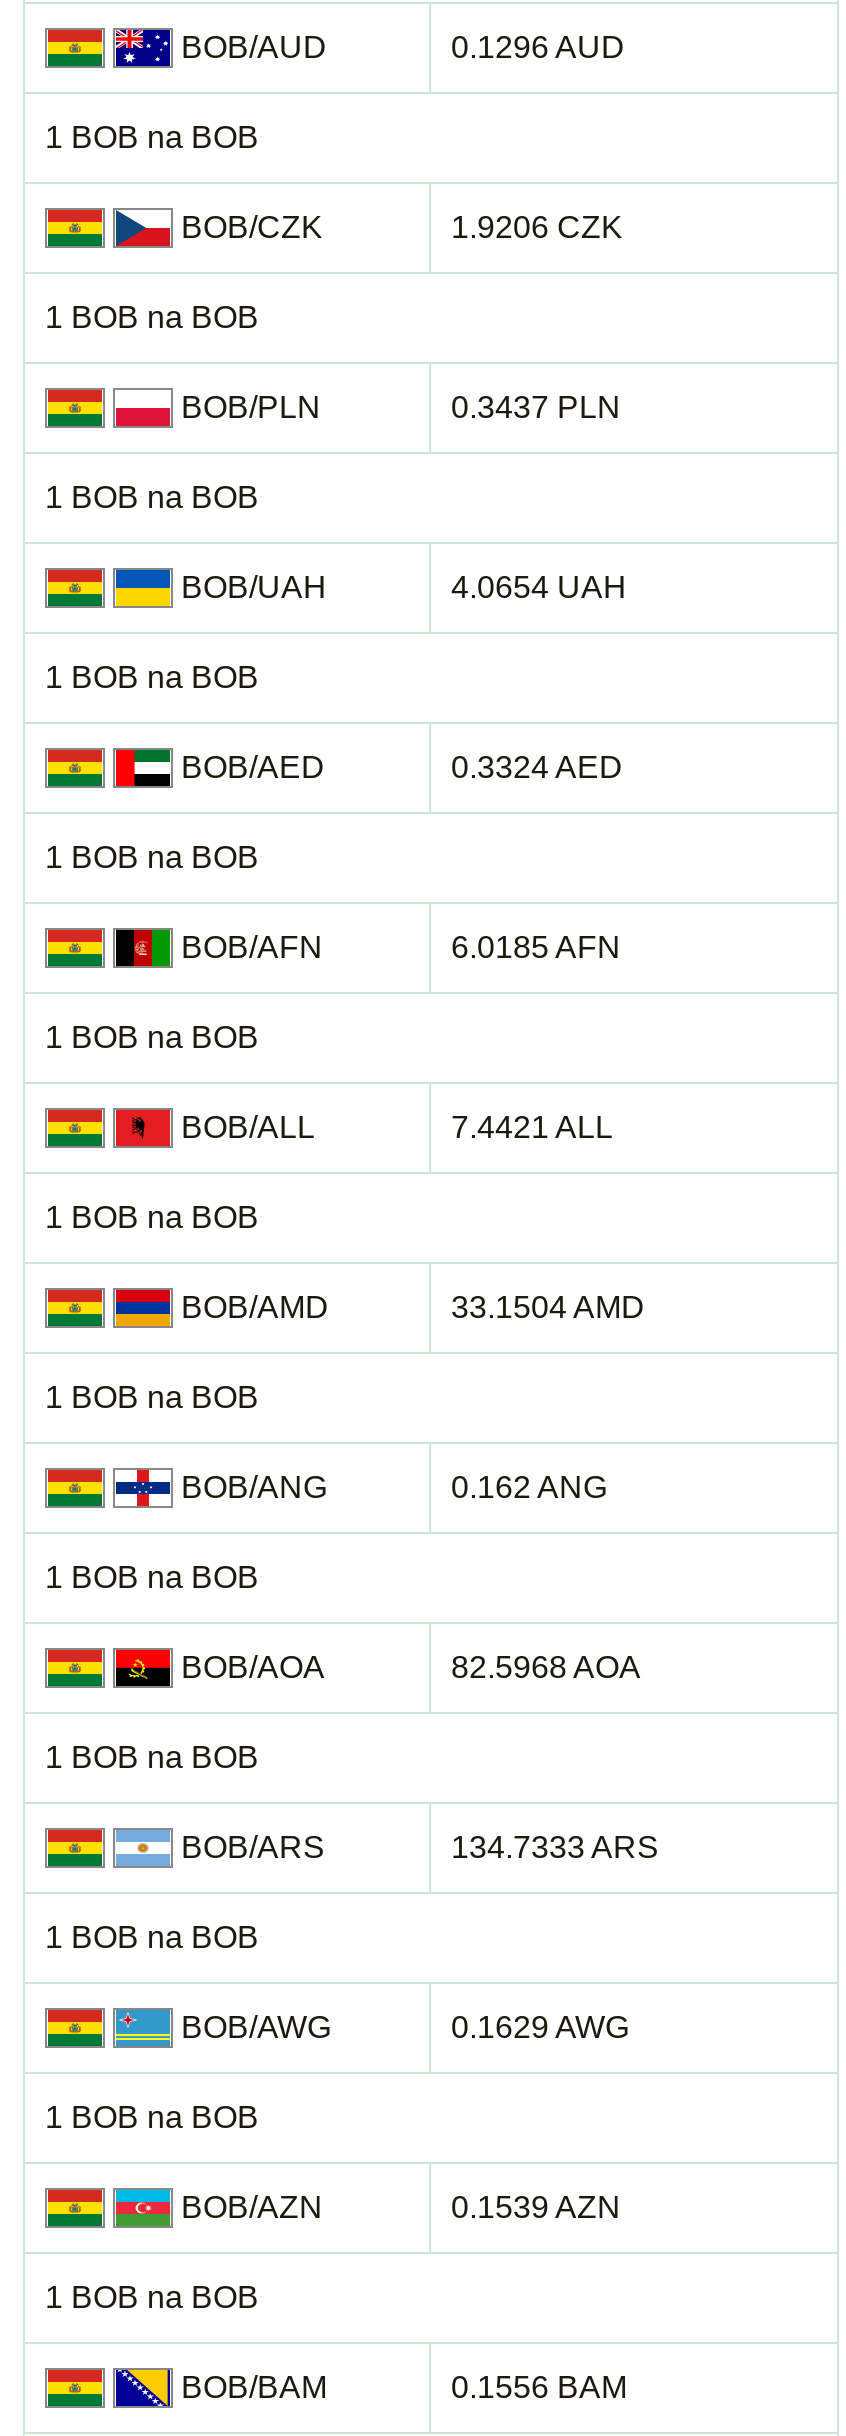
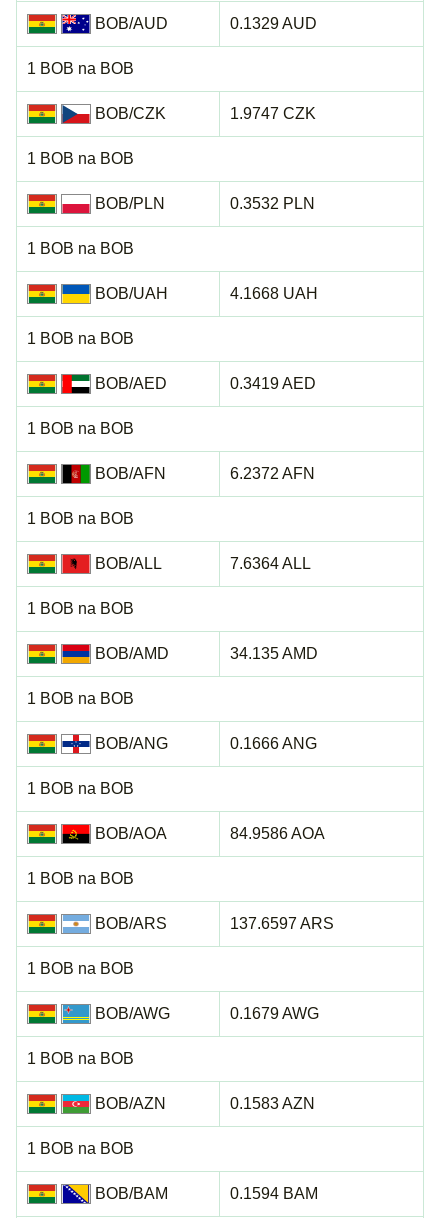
- 0.1296 AUD
+ 0.1329 AUD

- 1.9206 CZK
+ 1.9747 CZK

- 0.3437 PLN
+ 0.3532 PLN

- 4.0654 UAH
+ 4.1668 UAH

- 0.3324 AED
+ 0.3419 AED

- 6.0185 AFN
+ 6.2372 AFN

- 7.4421 ALL
+ 7.6364 ALL

- 33.1504 AMD
+ 34.135 AMD

- 0.162 ANG
+ 0.1666 ANG

- 82.5968 AOA
+ 84.9586 AOA

- 134.7333 ARS
+ 137.6597 ARS

- 0.1629 AWG
+ 0.1679 AWG

- 0.1539 AZN
+ 0.1583 AZN

- 0.1556 BAM
+ 0.1594 BAM
